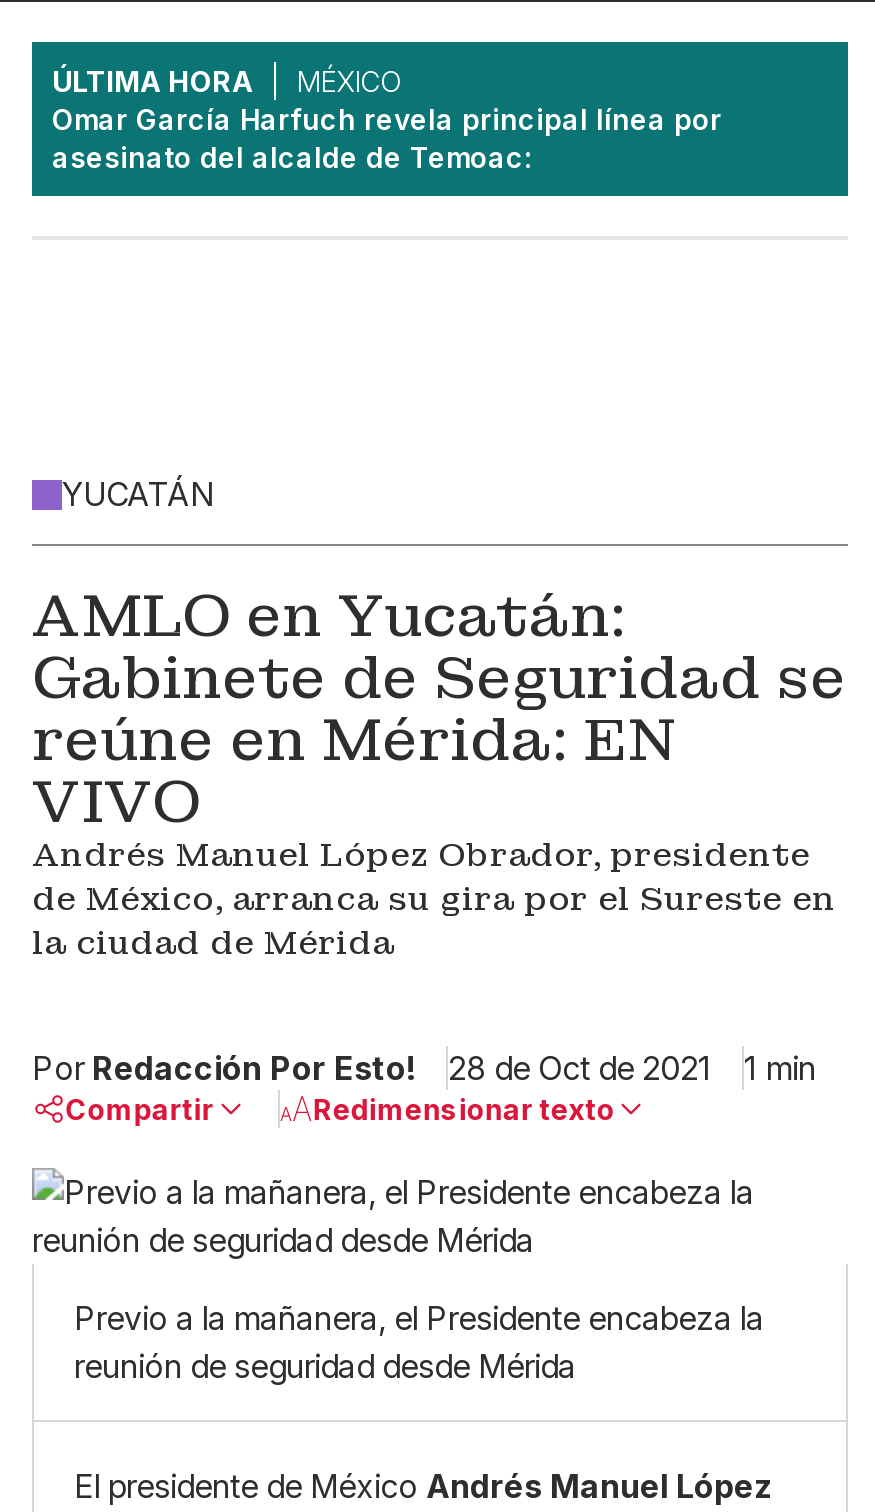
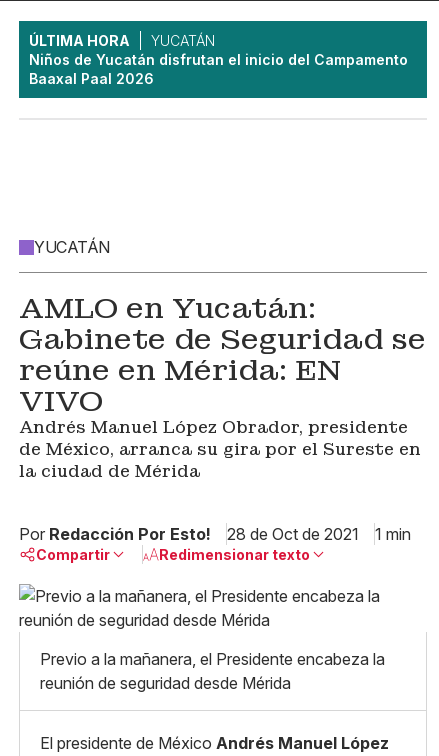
- MÉXICO
- Omar García Harfuch revela principal línea por
- asesinato del alcalde de Temoac:
+ YUCATÁN
+ Niños de Yucatán disfrutan el inicio del Campamento
+ Baaxal Paal 2026
